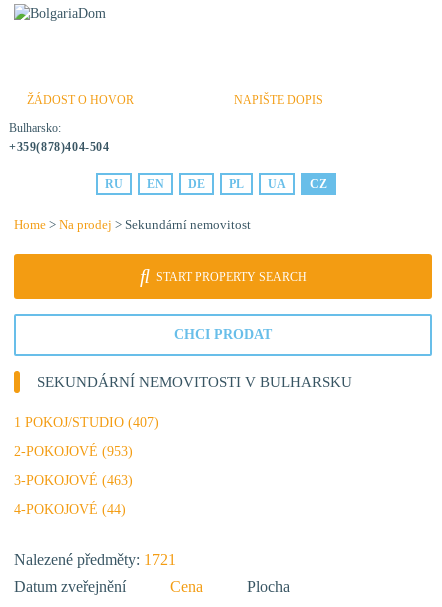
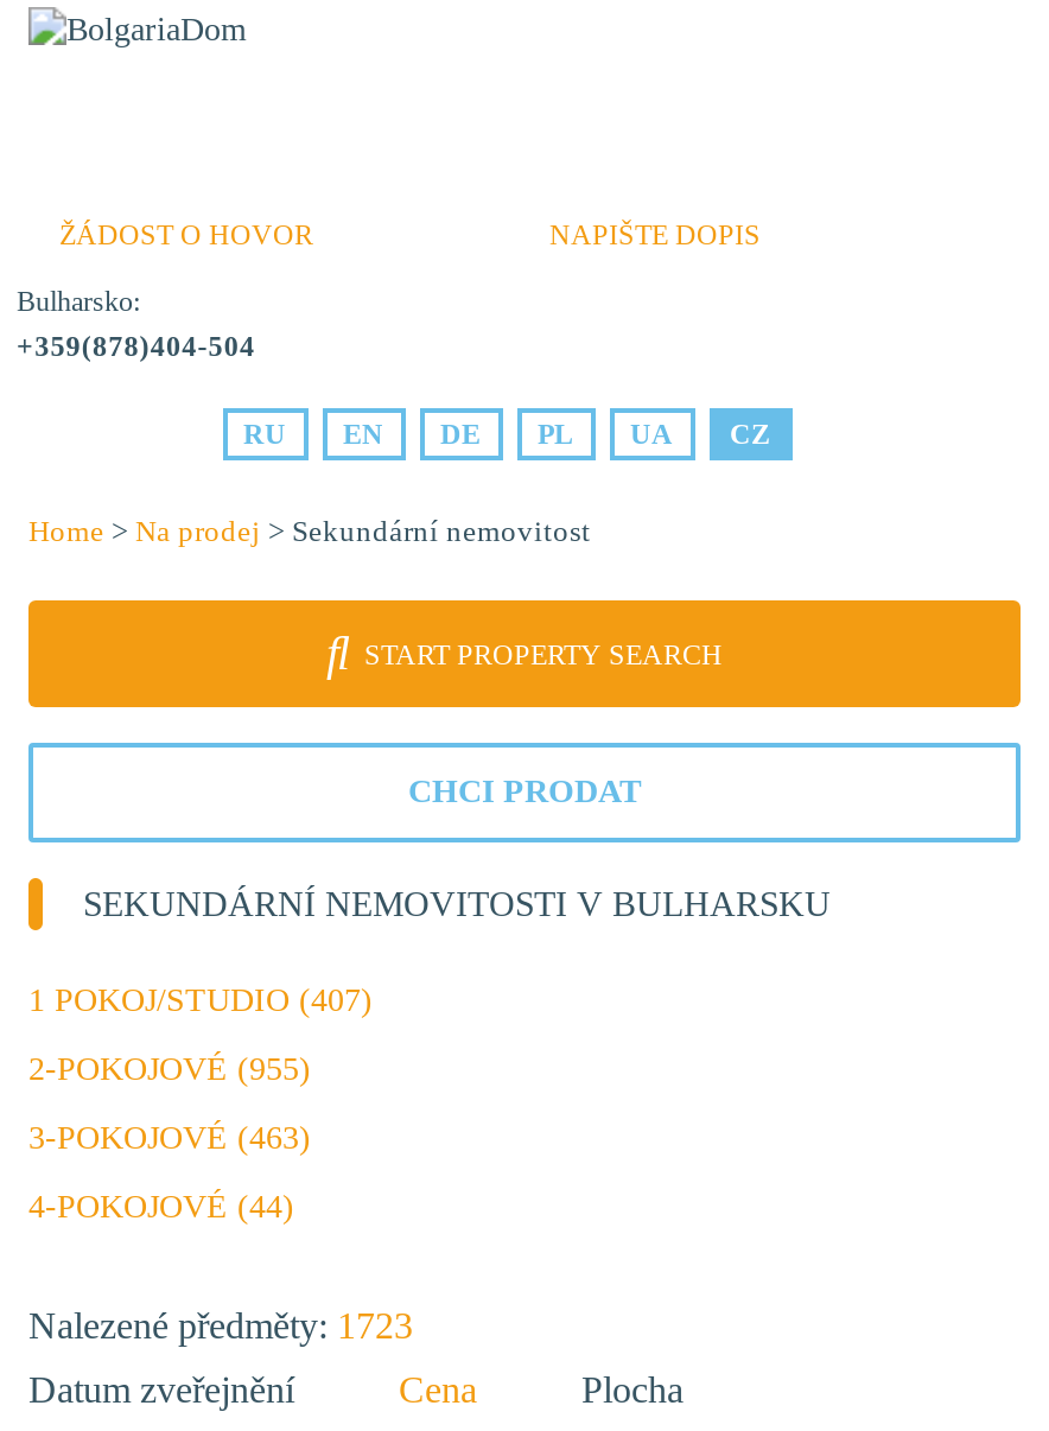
- 2-POKOJOVÉ (953)
+ 2-POKOJOVÉ (955)

- Nalezené předměty: 1721
+ Nalezené předměty: 1723
